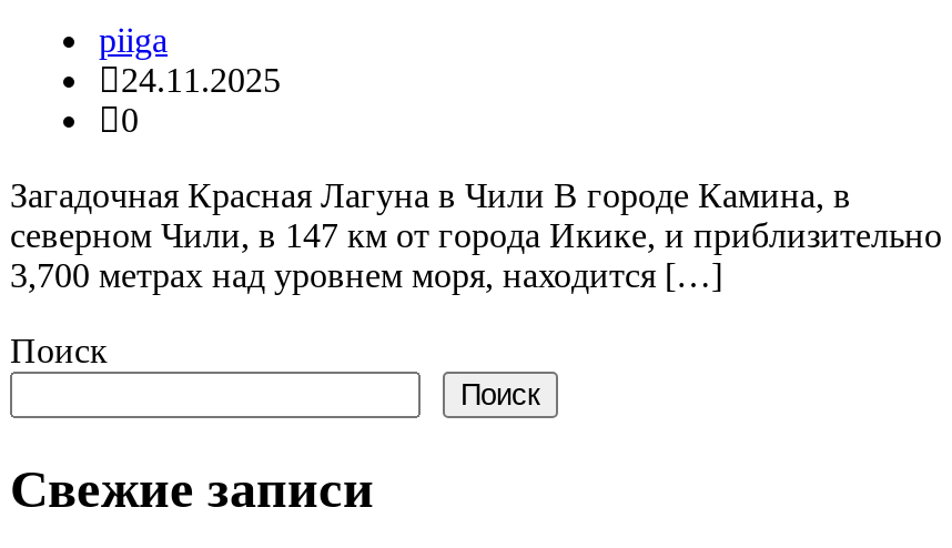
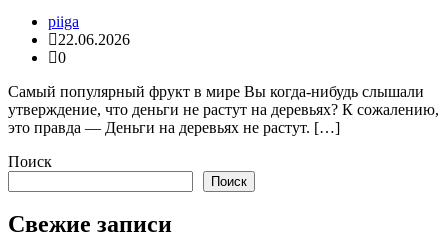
- 24.11.2025
+ 22.06.2026

- Загадочная Красная Лагуна в Чили В городе Камина, в
- северном Чили, в 147 км от города Икике, и приблизительно
- 3,700 метрах над уровнем моря, находится […]
+ Самый популярный фрукт в мире Вы когда-нибудь слышали
+ утверждение, что деньги не растут на деревьях? К сожалению,
+ это правда — Деньги на деревьях не растут. […]
